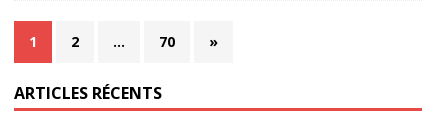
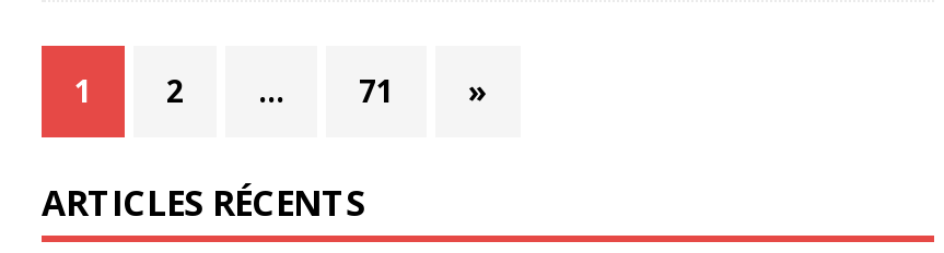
- 70
+ 71
